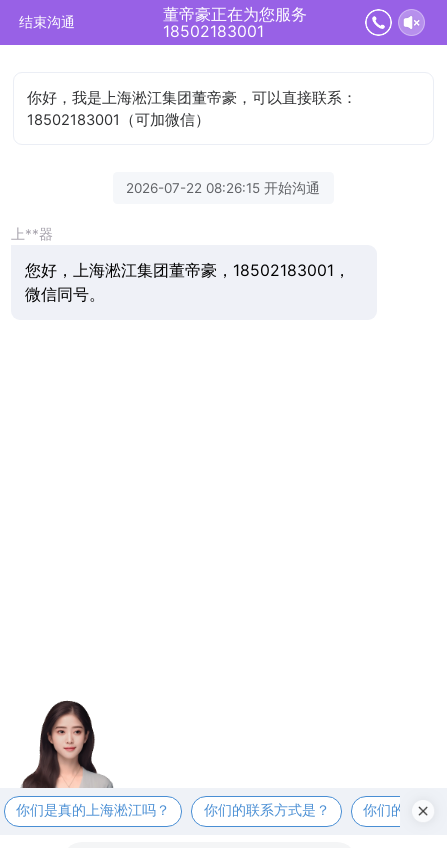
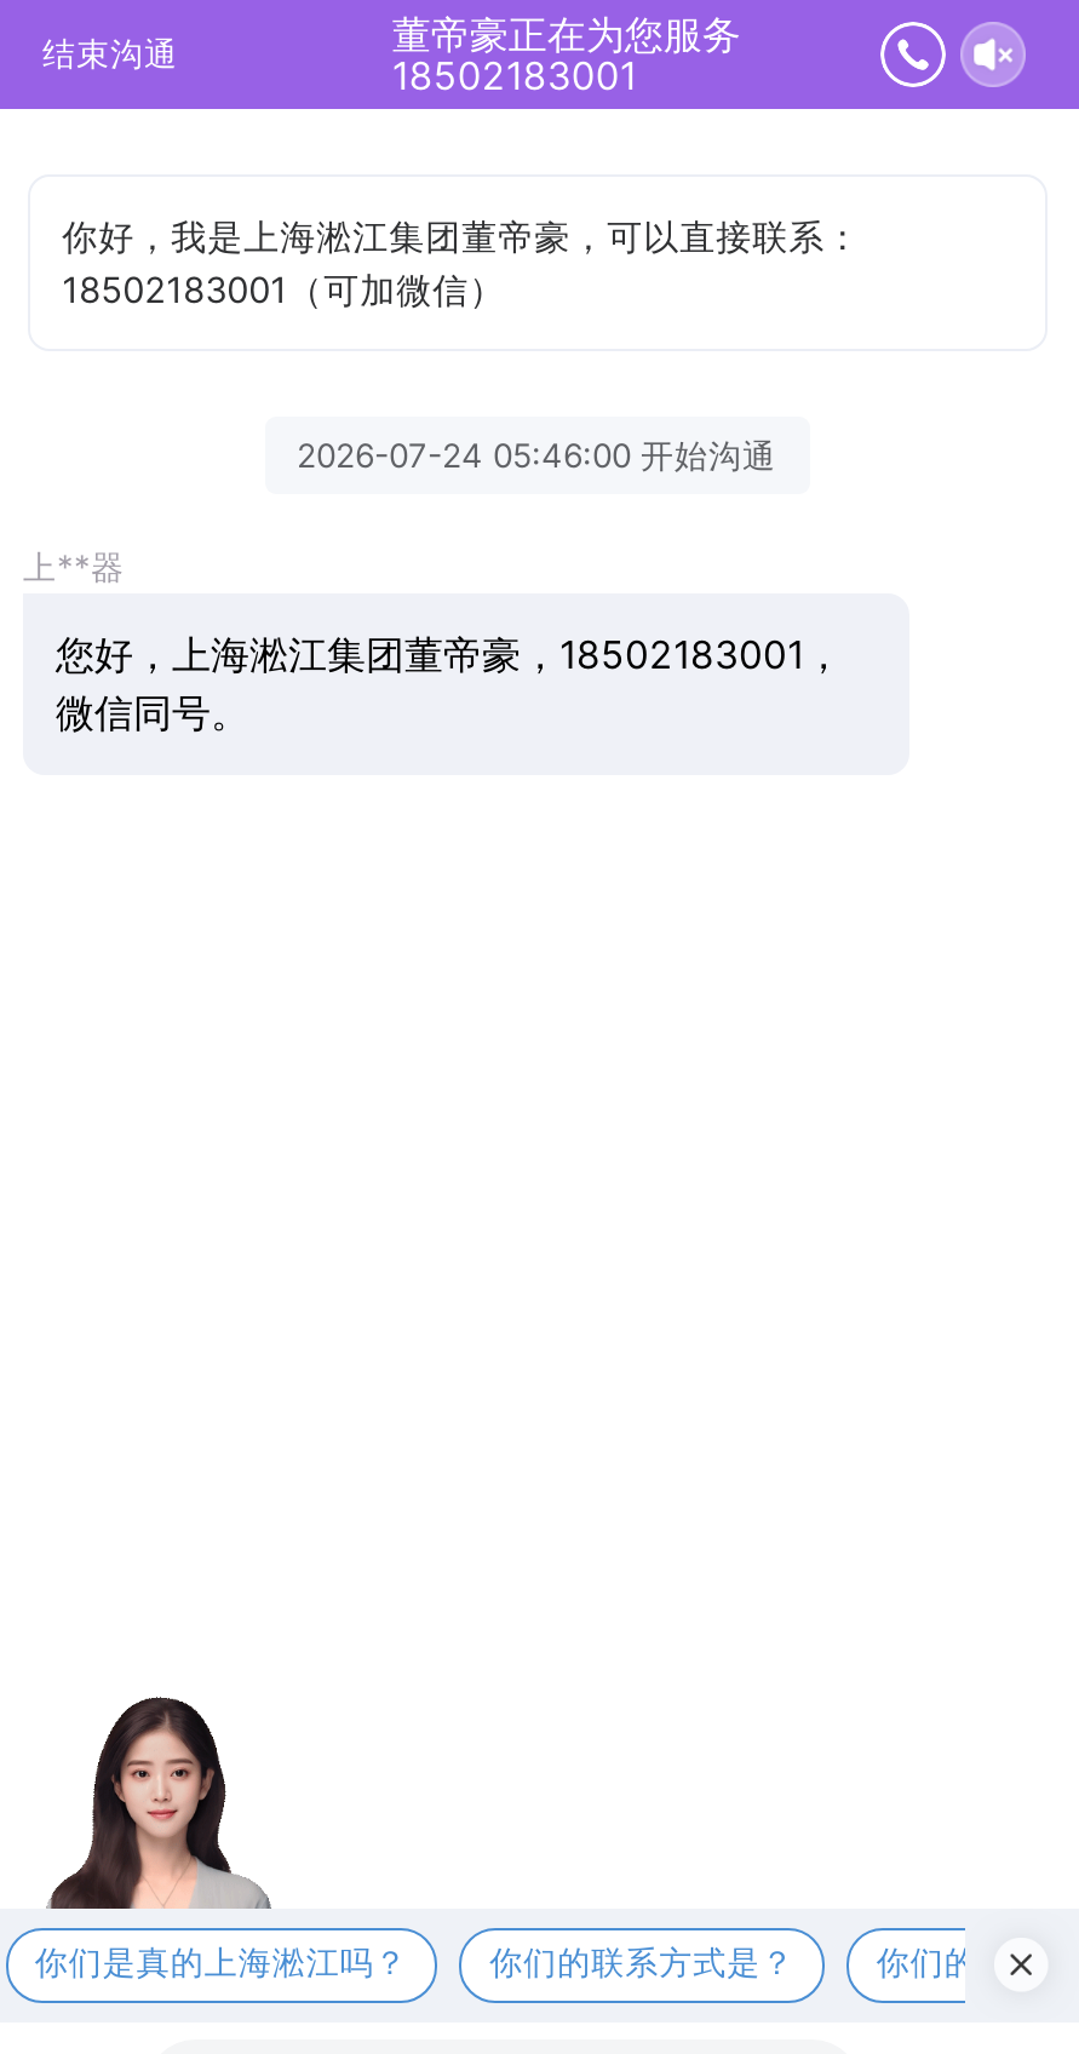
- 2026-07-22 08:26:15 开始沟通
+ 2026-07-24 05:46:00 开始沟通
